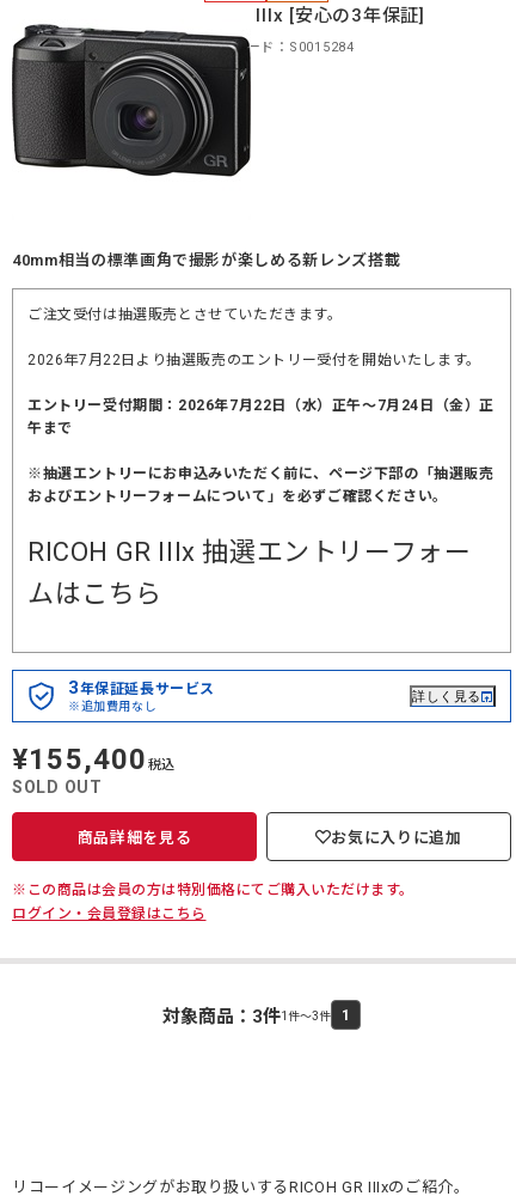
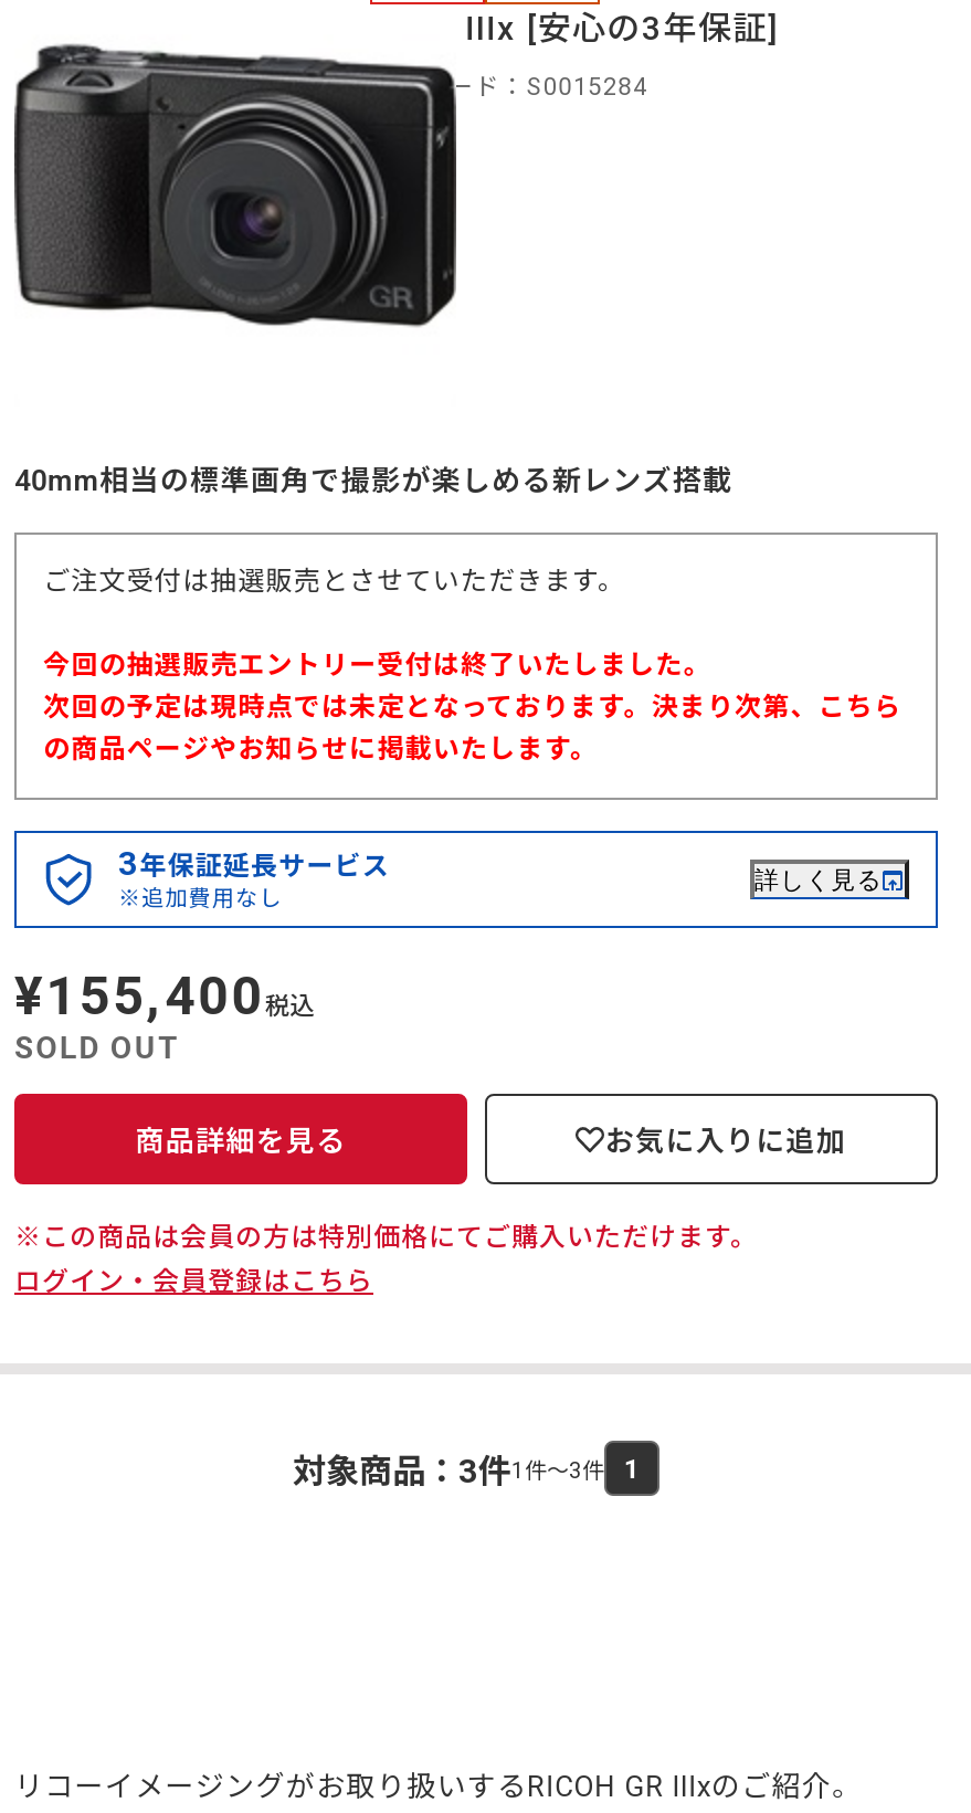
- 2026年7月22日より抽選販売のエントリー受付を開始いたします。
- エントリー受付期間：2026年7月22日（水）正午～7月24日（金）正
- 午まで
- ※抽選エントリーにお申込みいただく前に、ページ下部の「抽選販売
- およびエントリーフォームについて」を必ずご確認ください。
- RICOH GR IIIx 抽選エントリーフォー
- ムはこちら
+ 今回の抽選販売エントリー受付は終了いたしました。
+ 次回の予定は現時点では未定となっております。決まり次第、こちら
+ の商品ページやお知らせに掲載いたします。
